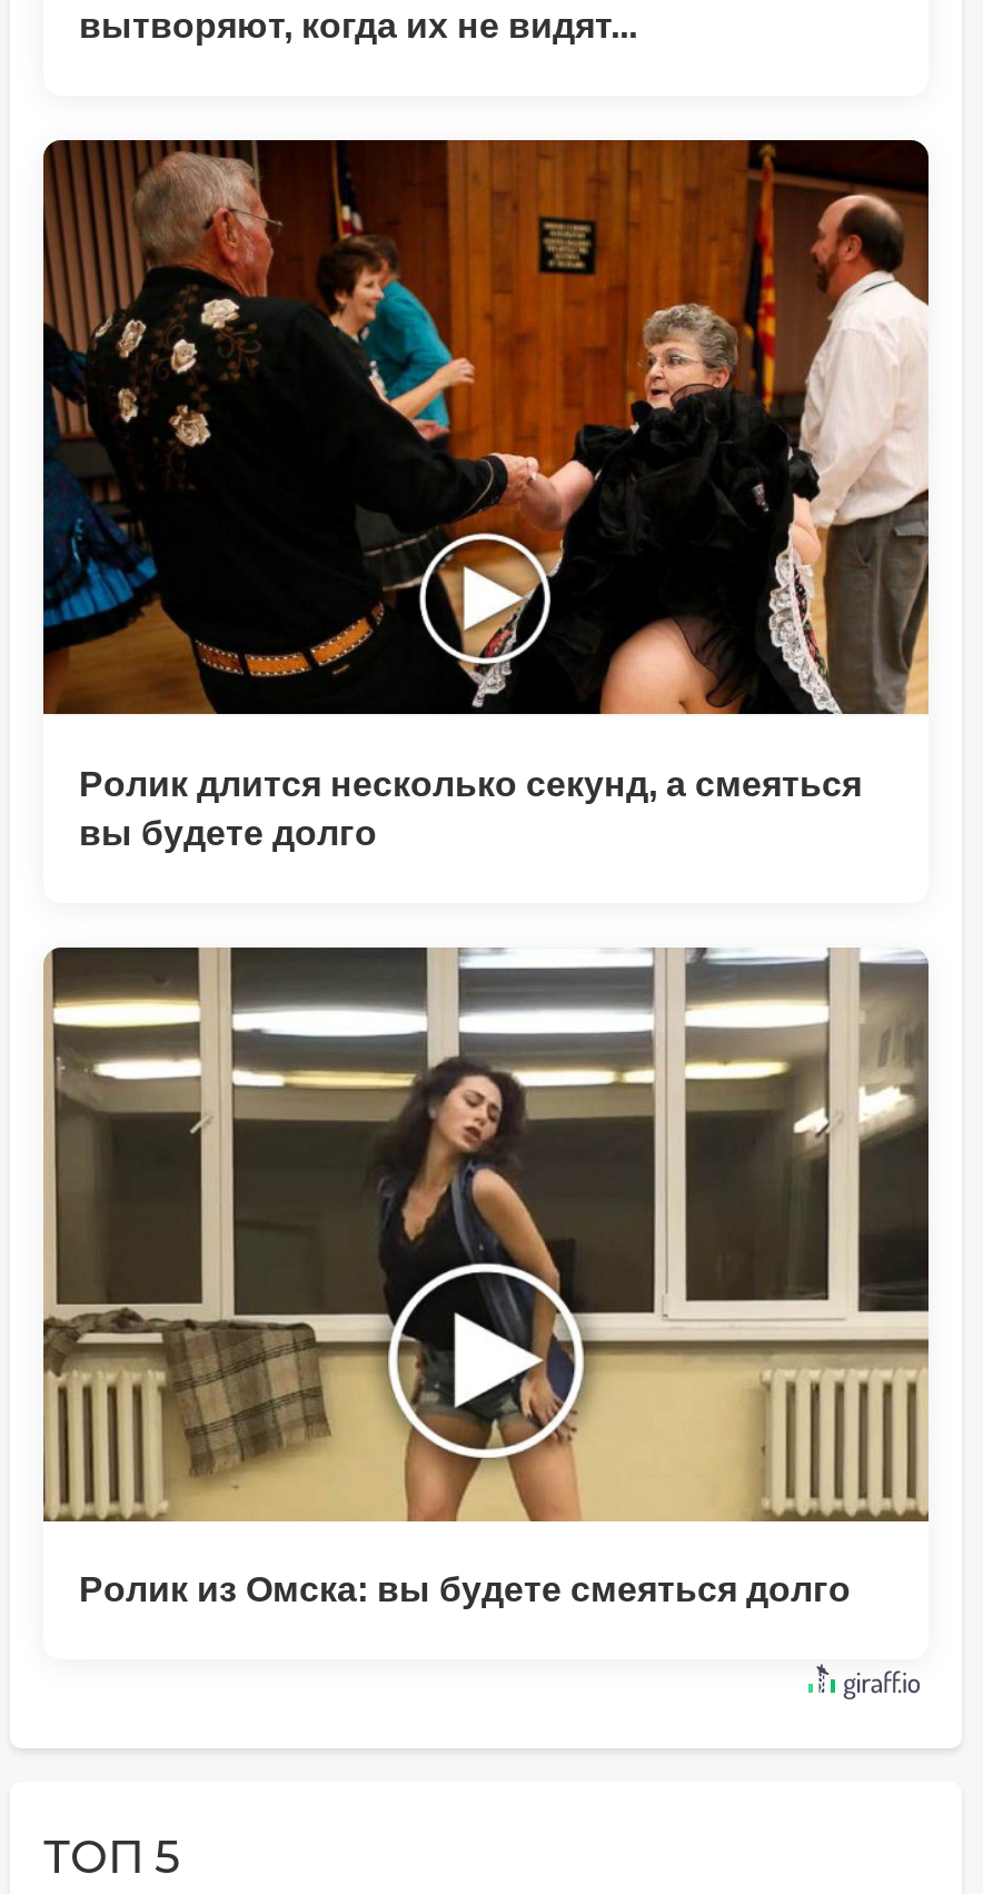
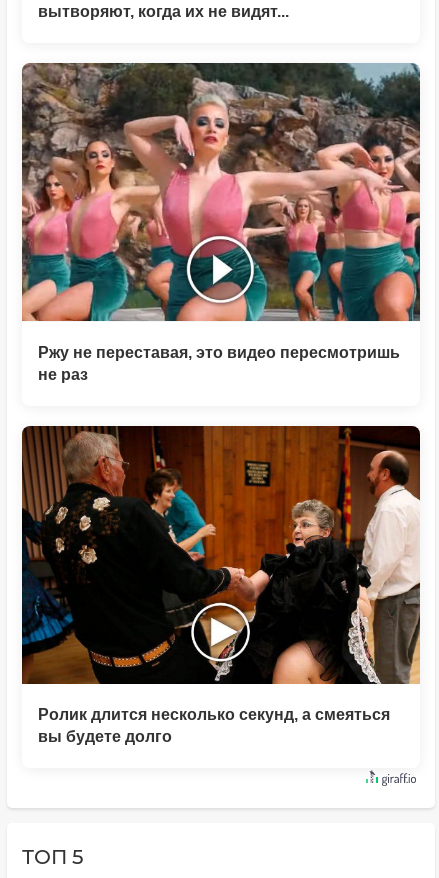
+ [image]
+ Ржу не переставая, это видео пересмотришь
+ не раз

moved down: [image] | Ролик длится несколько секунд, а смеяться | вы будете долго

- [image]
- Ролик из Омска: вы будете смеяться долго
